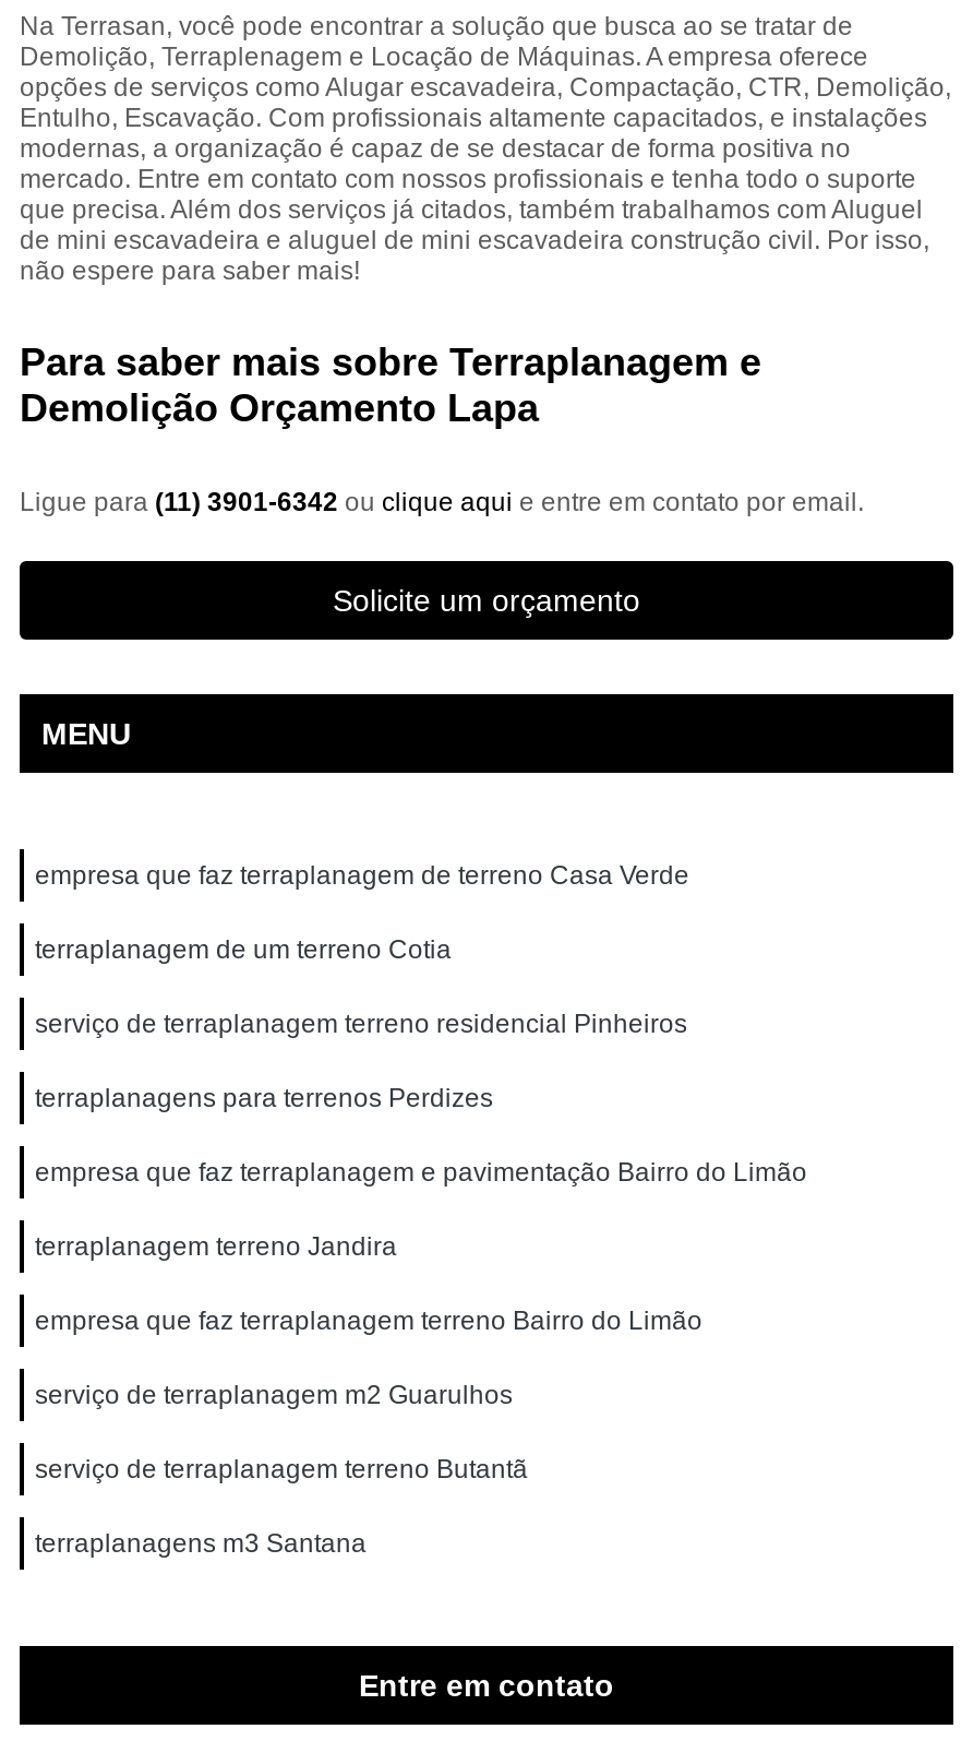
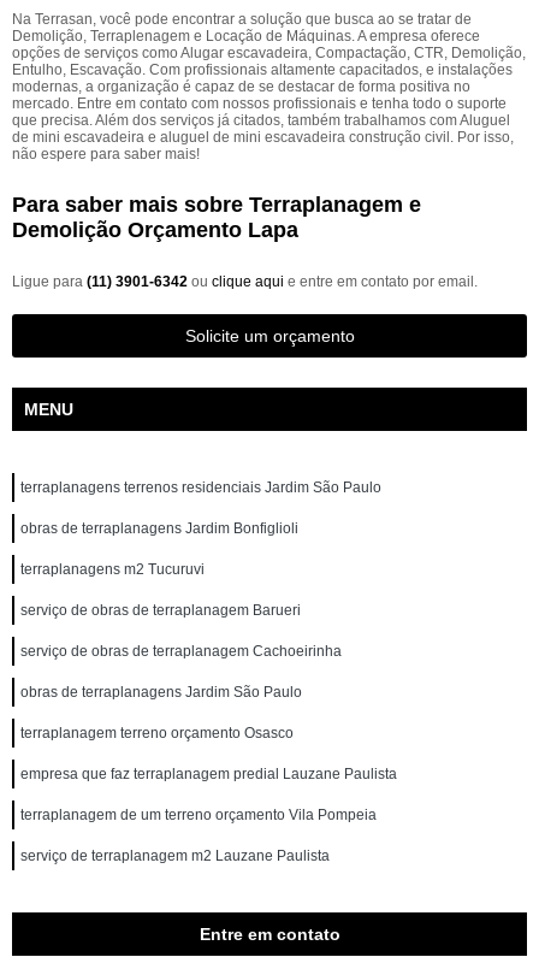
- empresa que faz terraplanagem de terreno Casa Verde
+ terraplanagens terrenos residenciais Jardim São Paulo

- terraplanagem de um terreno Cotia
+ obras de terraplanagens Jardim Bonfiglioli

- serviço de terraplanagem terreno residencial Pinheiros
+ terraplanagens m2 Tucuruvi

- terraplanagens para terrenos Perdizes
+ serviço de obras de terraplanagem Barueri

- empresa que faz terraplanagem e pavimentação Bairro do Limão
+ serviço de obras de terraplanagem Cachoeirinha

- terraplanagem terreno Jandira
+ obras de terraplanagens Jardim São Paulo

- empresa que faz terraplanagem terreno Bairro do Limão
+ terraplanagem terreno orçamento Osasco

- serviço de terraplanagem m2 Guarulhos
+ empresa que faz terraplanagem predial Lauzane Paulista

- serviço de terraplanagem terreno Butantã
+ terraplanagem de um terreno orçamento Vila Pompeia

- terraplanagens m3 Santana
+ serviço de terraplanagem m2 Lauzane Paulista
